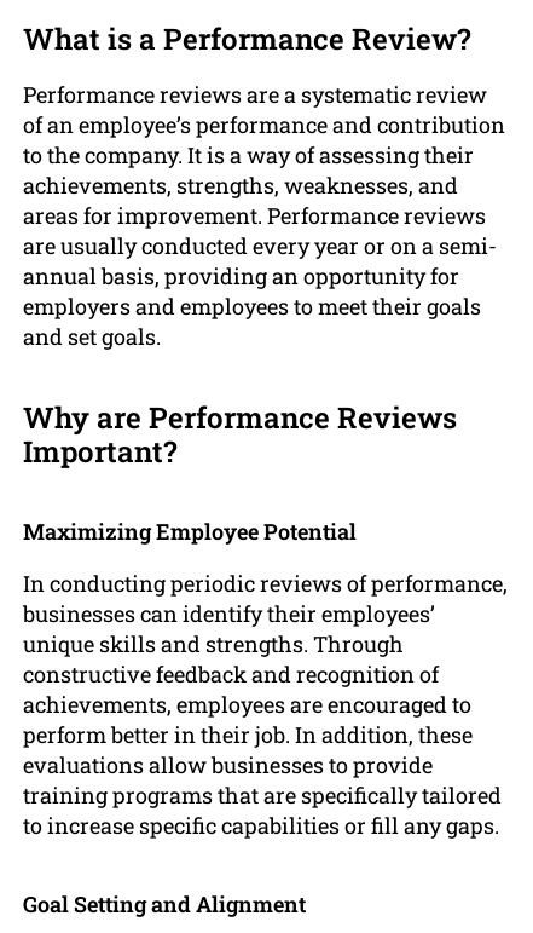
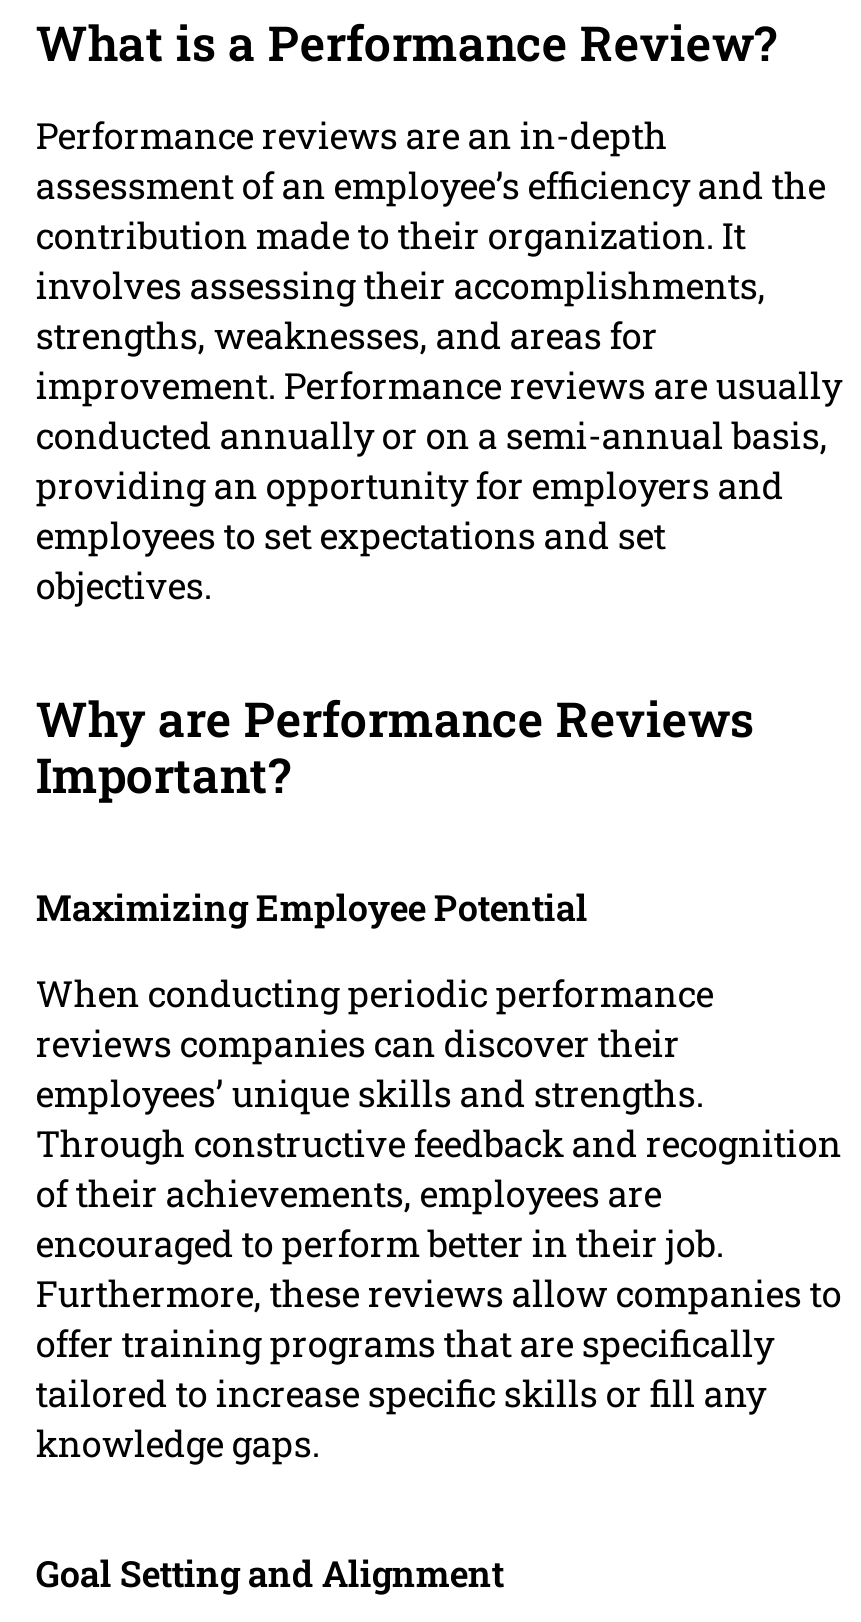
- Performance reviews are a systematic review
- of an employee’s performance and contribution
- to the company. It is a way of assessing their
- achievements, strengths, weaknesses, and
- areas for improvement. Performance reviews
- are usually conducted every year or on a semi-
- annual basis, providing an opportunity for
- employers and employees to meet their goals
- and set goals.
+ Performance reviews are an in-depth
+ assessment of an employee’s efficiency and the
+ contribution made to their organization. It
+ involves assessing their accomplishments,
+ strengths, weaknesses, and areas for
+ improvement. Performance reviews are usually
+ conducted annually or on a semi-annual basis,
+ providing an opportunity for employers and
+ employees to set expectations and set
+ objectives.

- In conducting periodic reviews of performance,
- businesses can identify their employees’
- unique skills and strengths. Through
- constructive feedback and recognition of
- achievements, employees are encouraged to
- perform better in their job. In addition, these
- evaluations allow businesses to provide
- training programs that are specifically tailored
- to increase specific capabilities or fill any gaps.
+ When conducting periodic performance
+ reviews companies can discover their
+ employees’ unique skills and strengths.
+ Through constructive feedback and recognition
+ of their achievements, employees are
+ encouraged to perform better in their job.
+ Furthermore, these reviews allow companies to
+ offer training programs that are specifically
+ tailored to increase specific skills or fill any
+ knowledge gaps.
